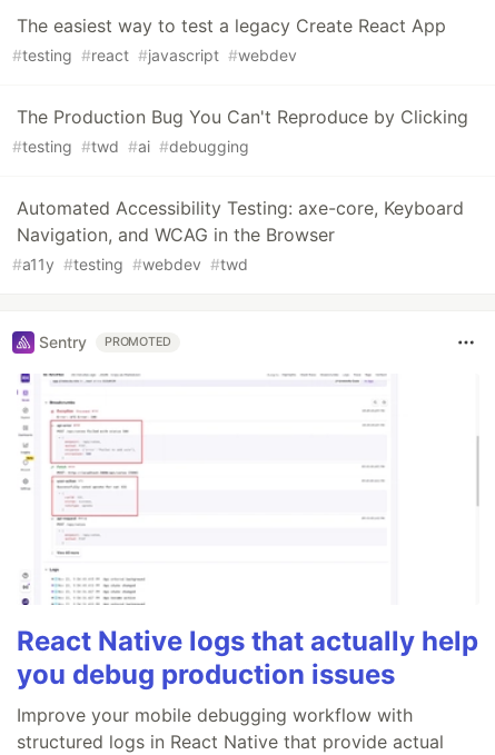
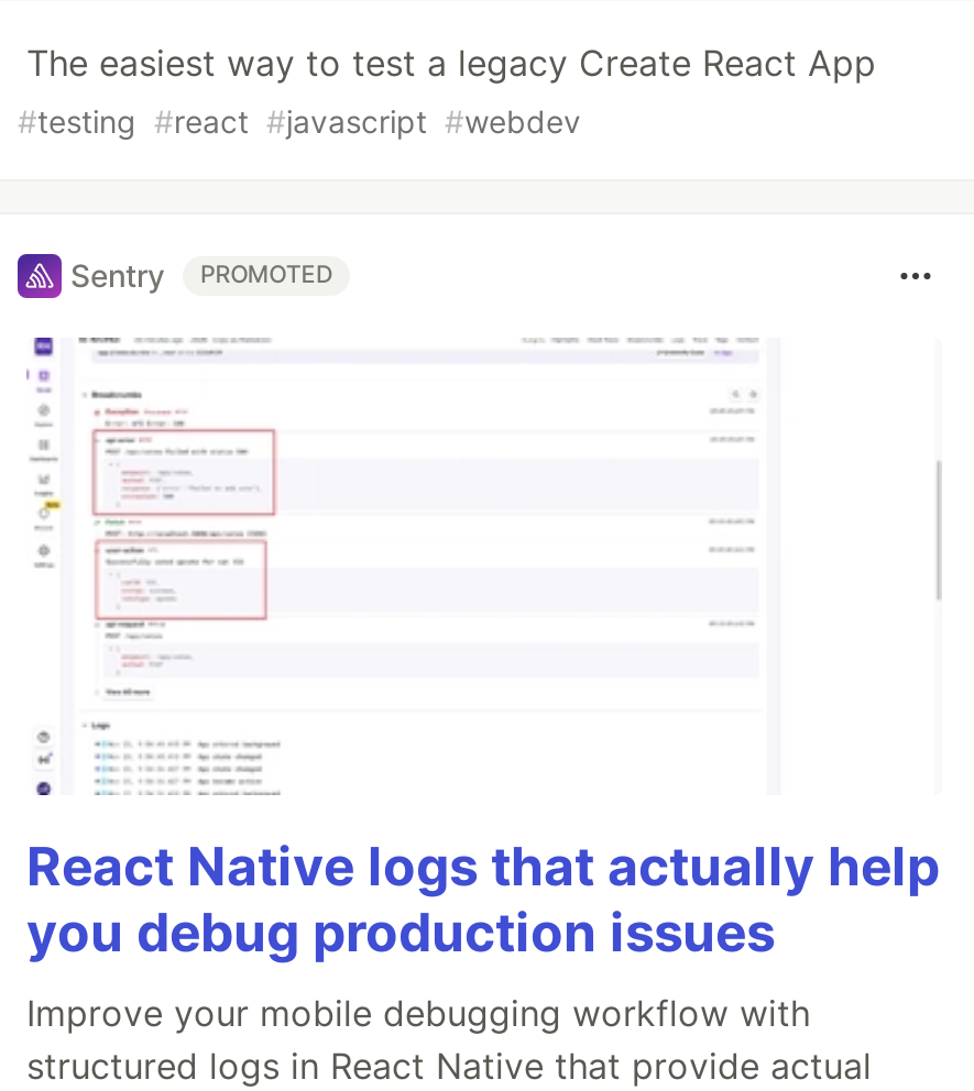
- The Production Bug You Can't Reproduce by Clicking
- #testing #twd #ai #debugging
- Automated Accessibility Testing: axe-core, Keyboard
- Navigation, and WCAG in the Browser
- #a11y #testing #webdev #twd
